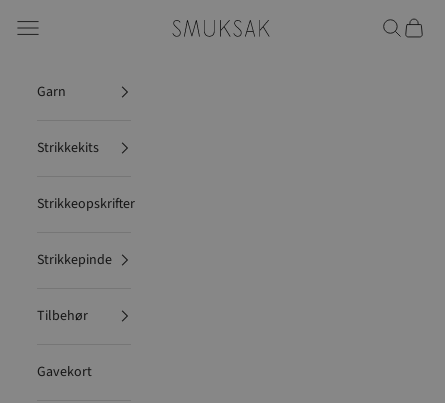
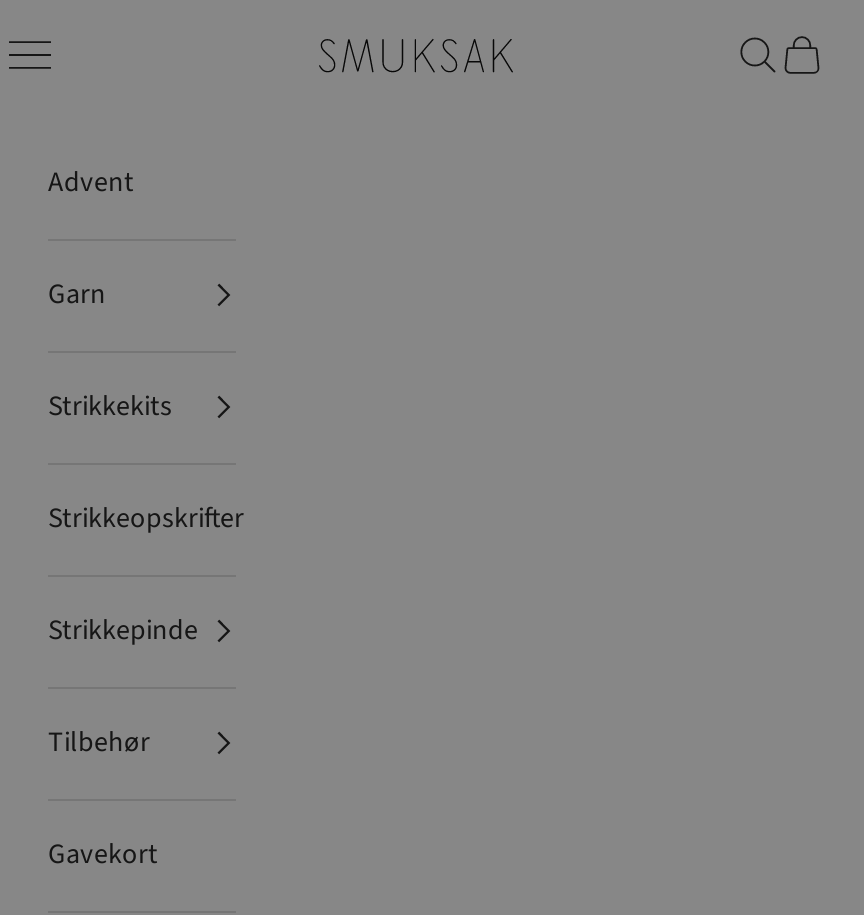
+ Advent
